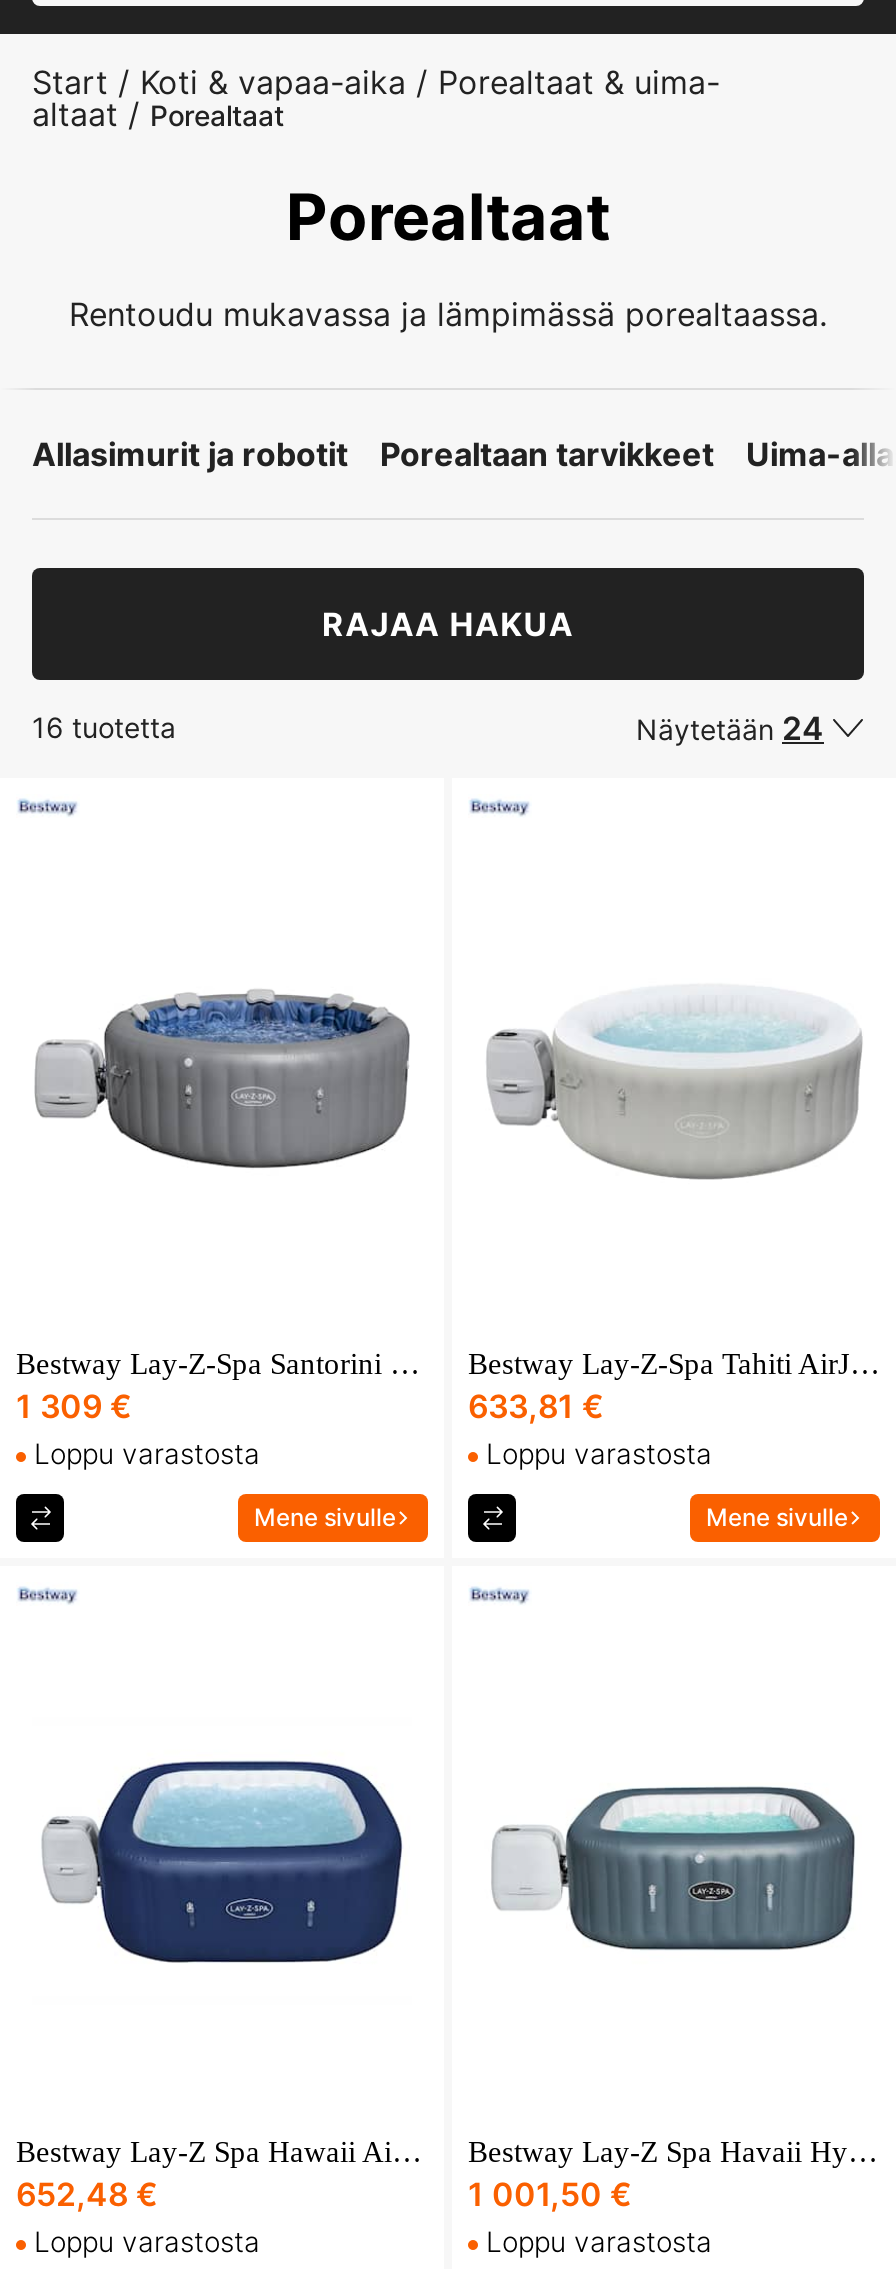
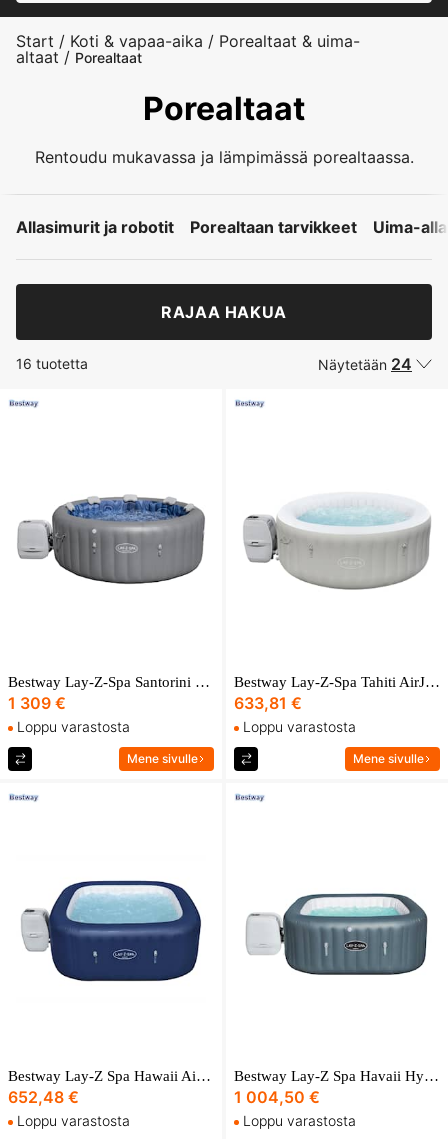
- 1 001,50 €
+ 1 004,50 €
